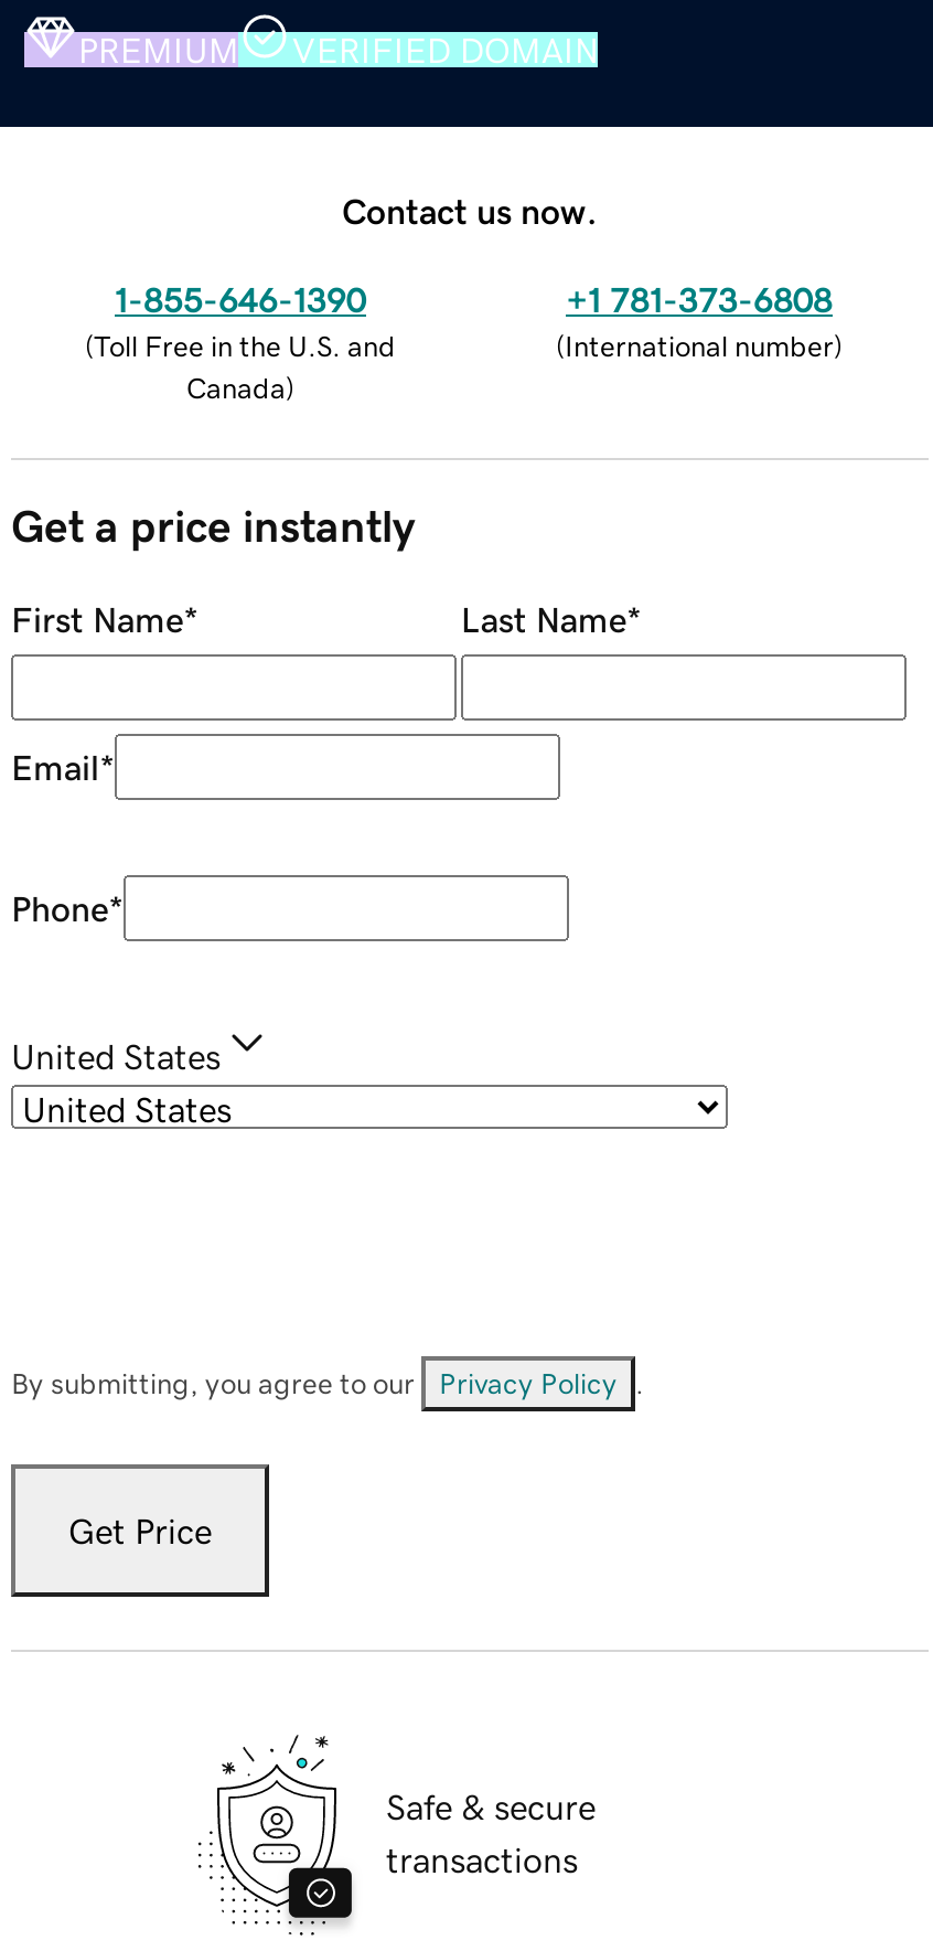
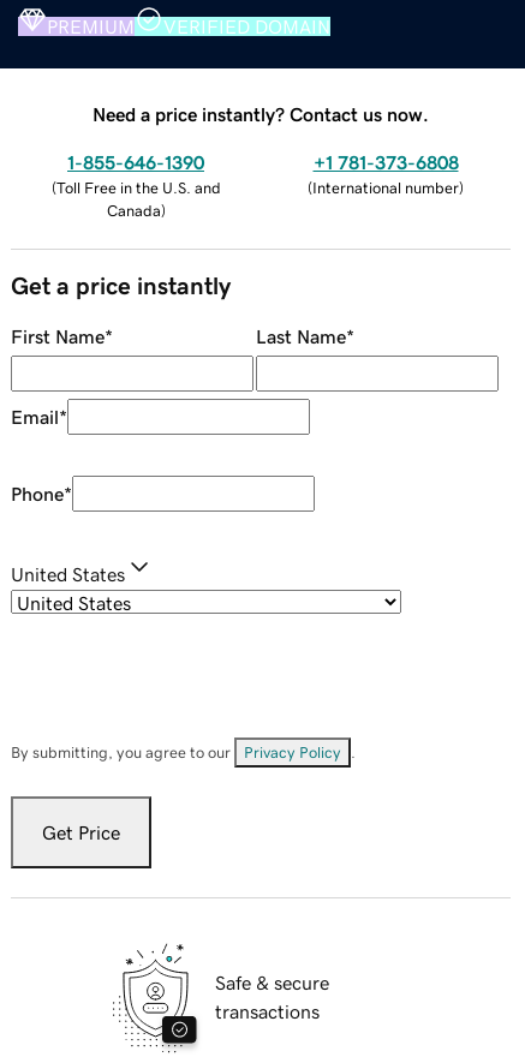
- Contact us now.
+ Need a price instantly? Contact us now.
